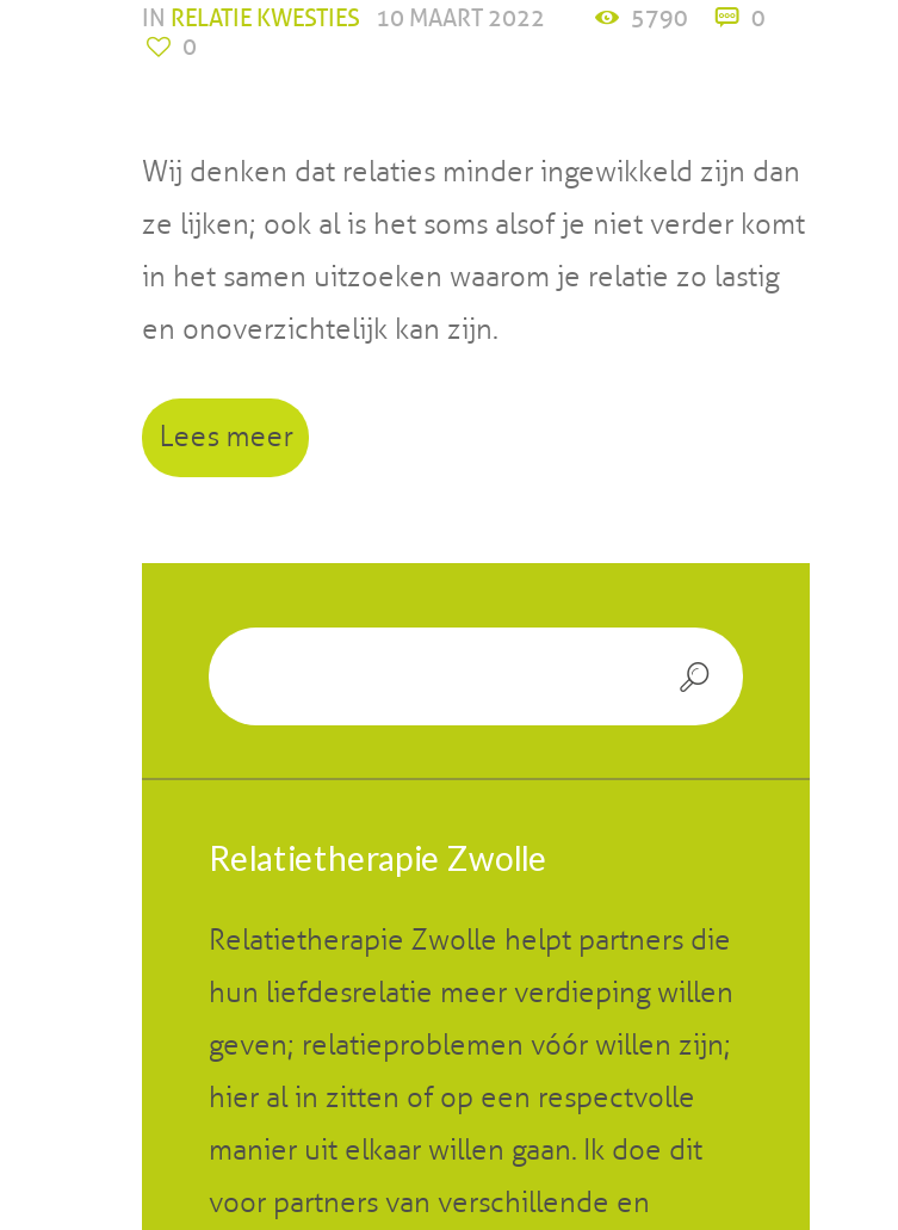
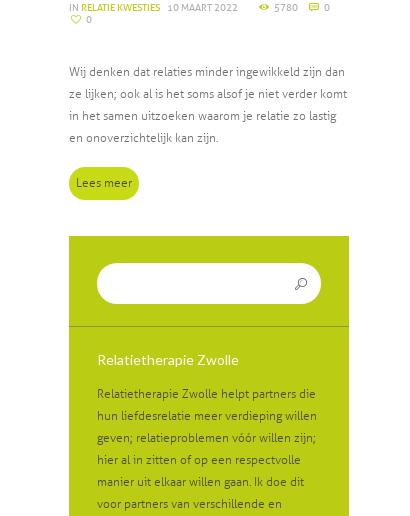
- 5790
+ 5780
